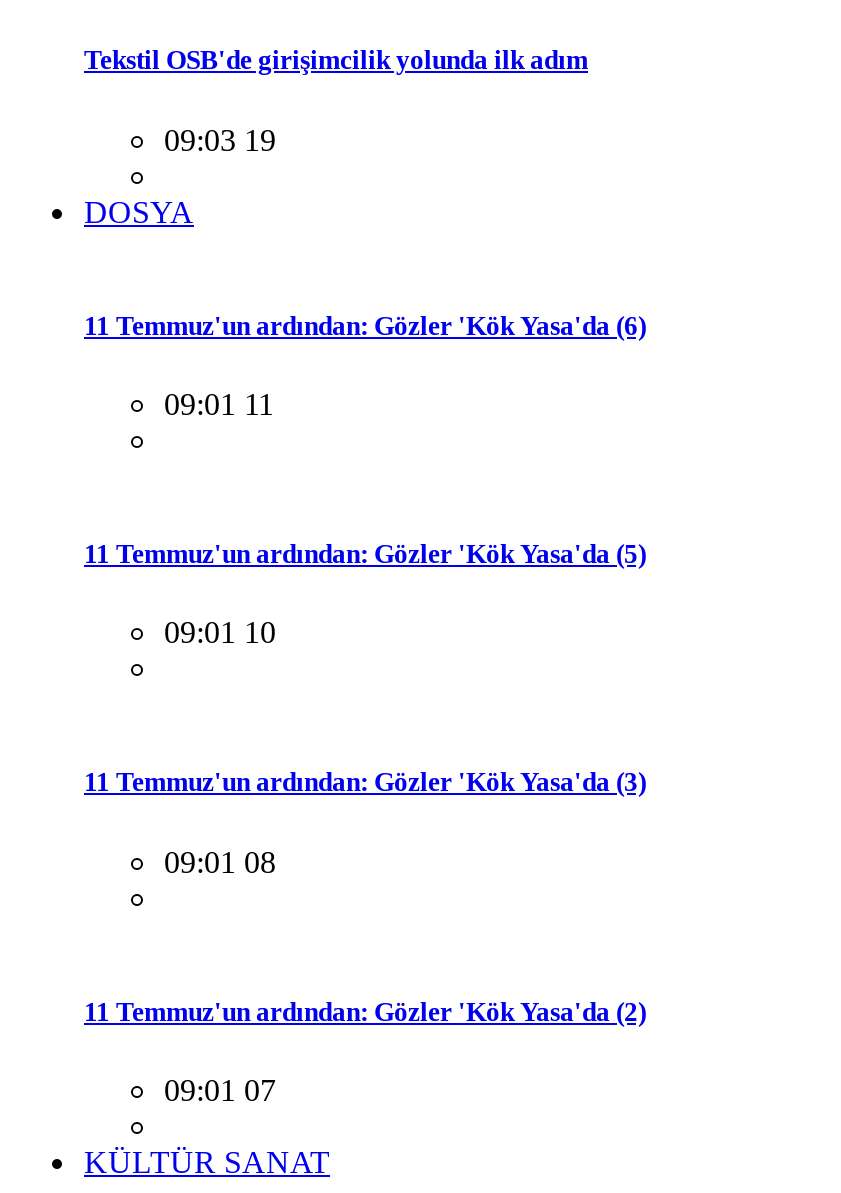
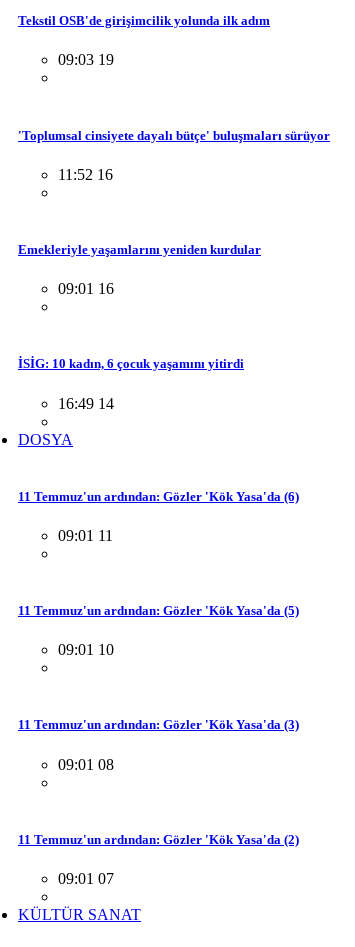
+ 'Toplumsal cinsiyete dayalı bütçe' buluşmaları sürüyor
+ 11:52 16

+ Emekleriyle yaşamlarını yeniden kurdular
+ 09:01 16

+ İSİG: 10 kadın, 6 çocuk yaşamını yitirdi
+ 16:49 14
